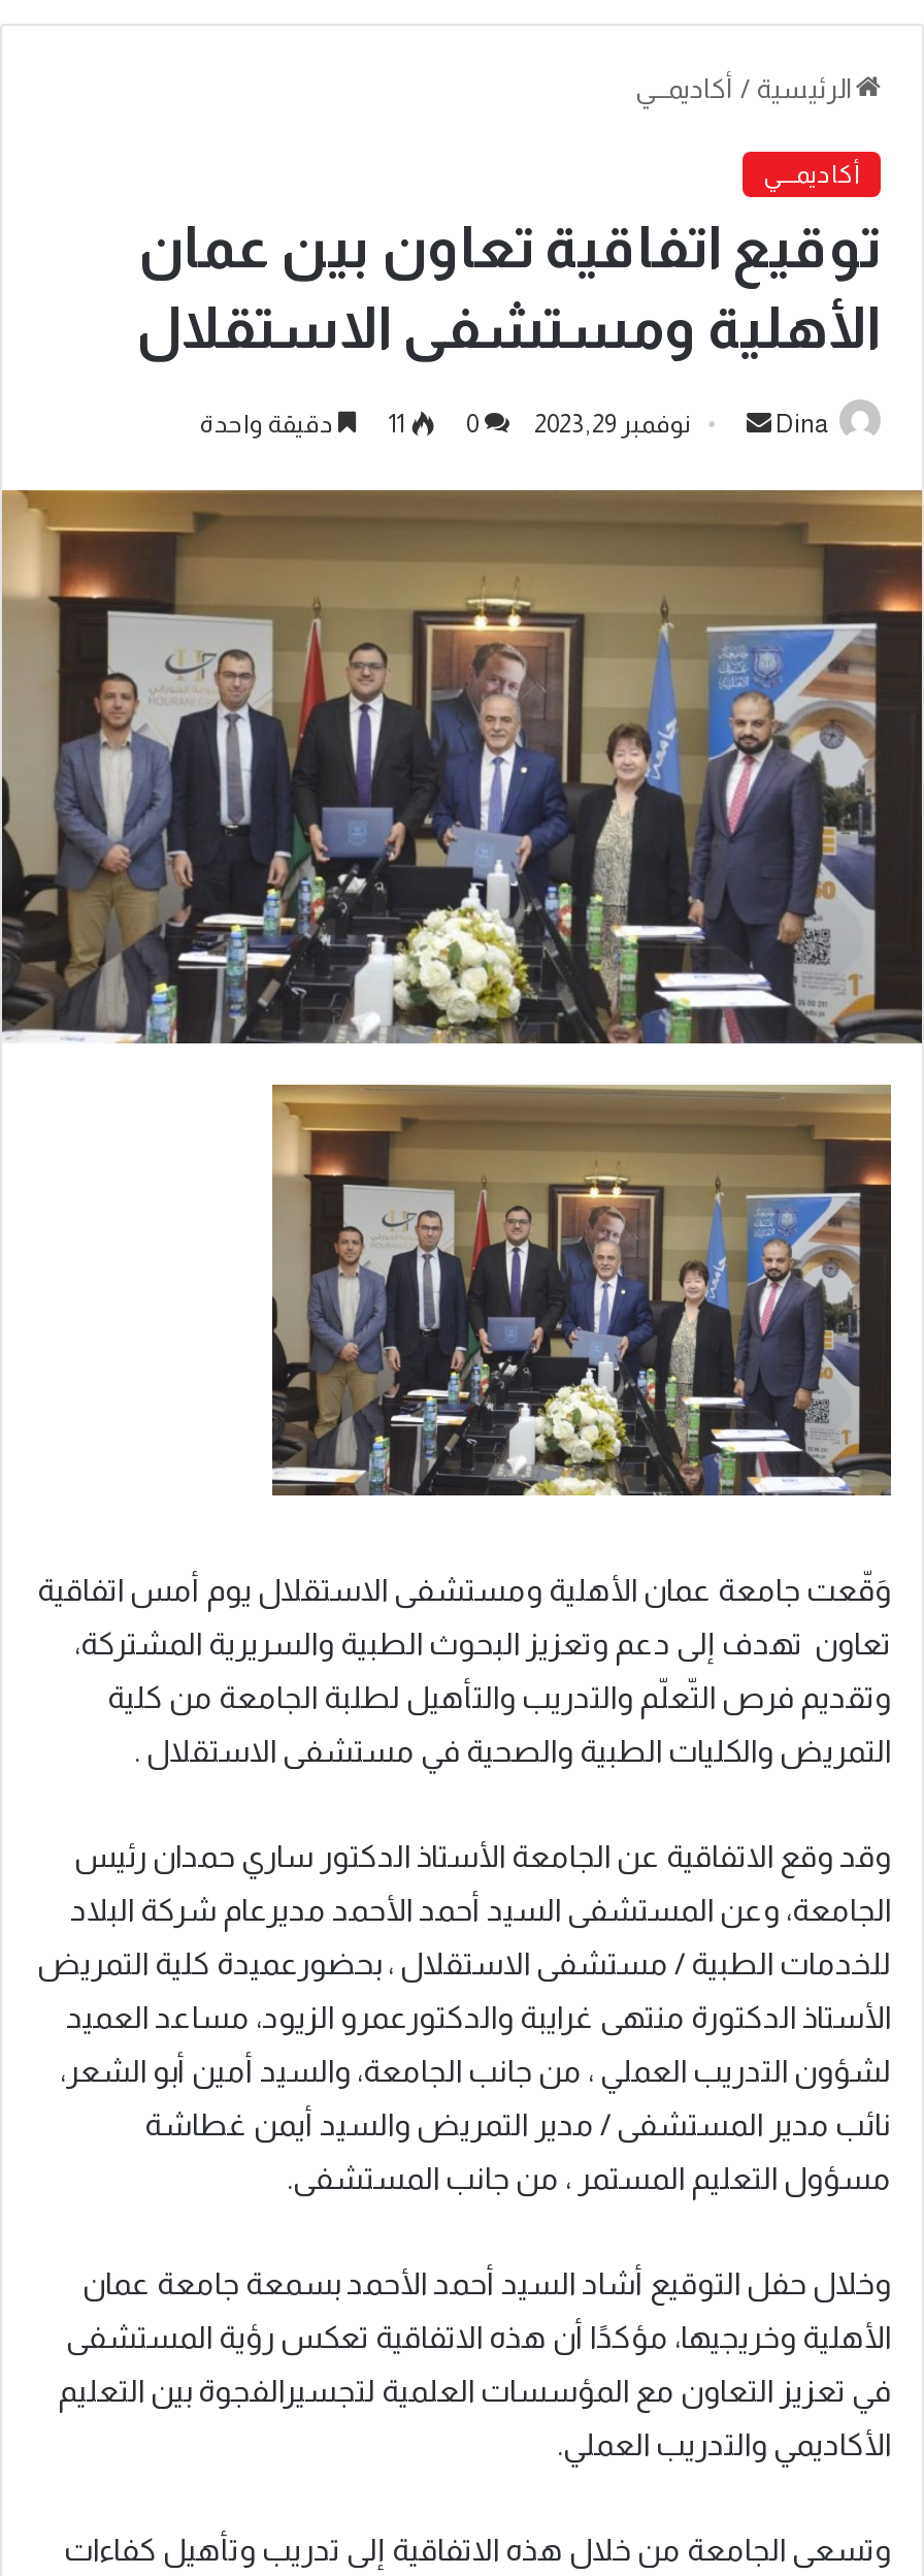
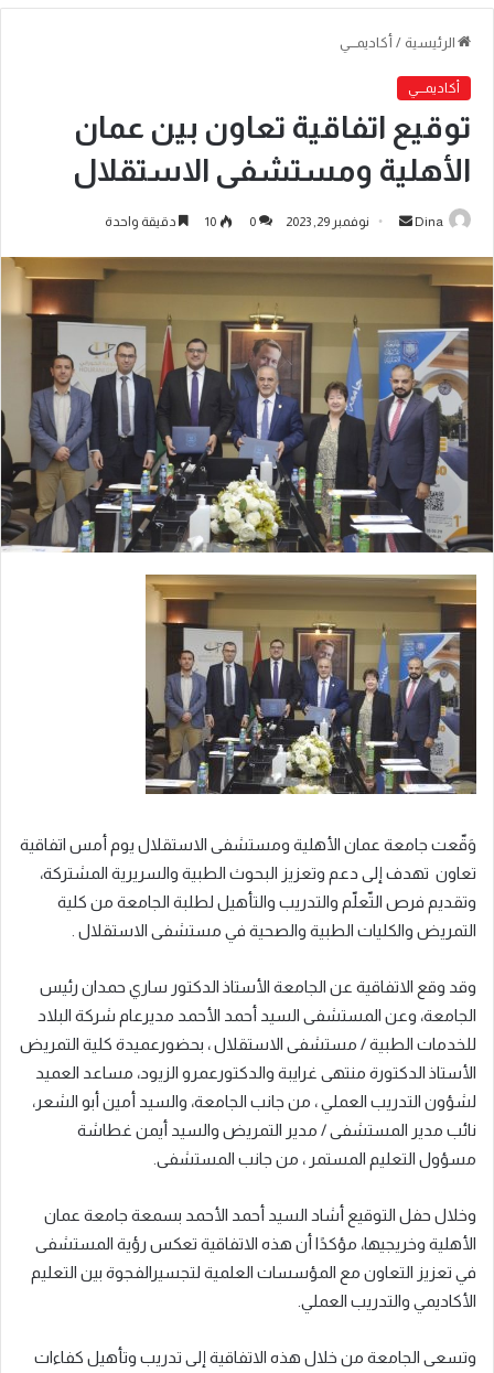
- 11 دقيقة واحدة
+ 10 دقيقة واحدة
